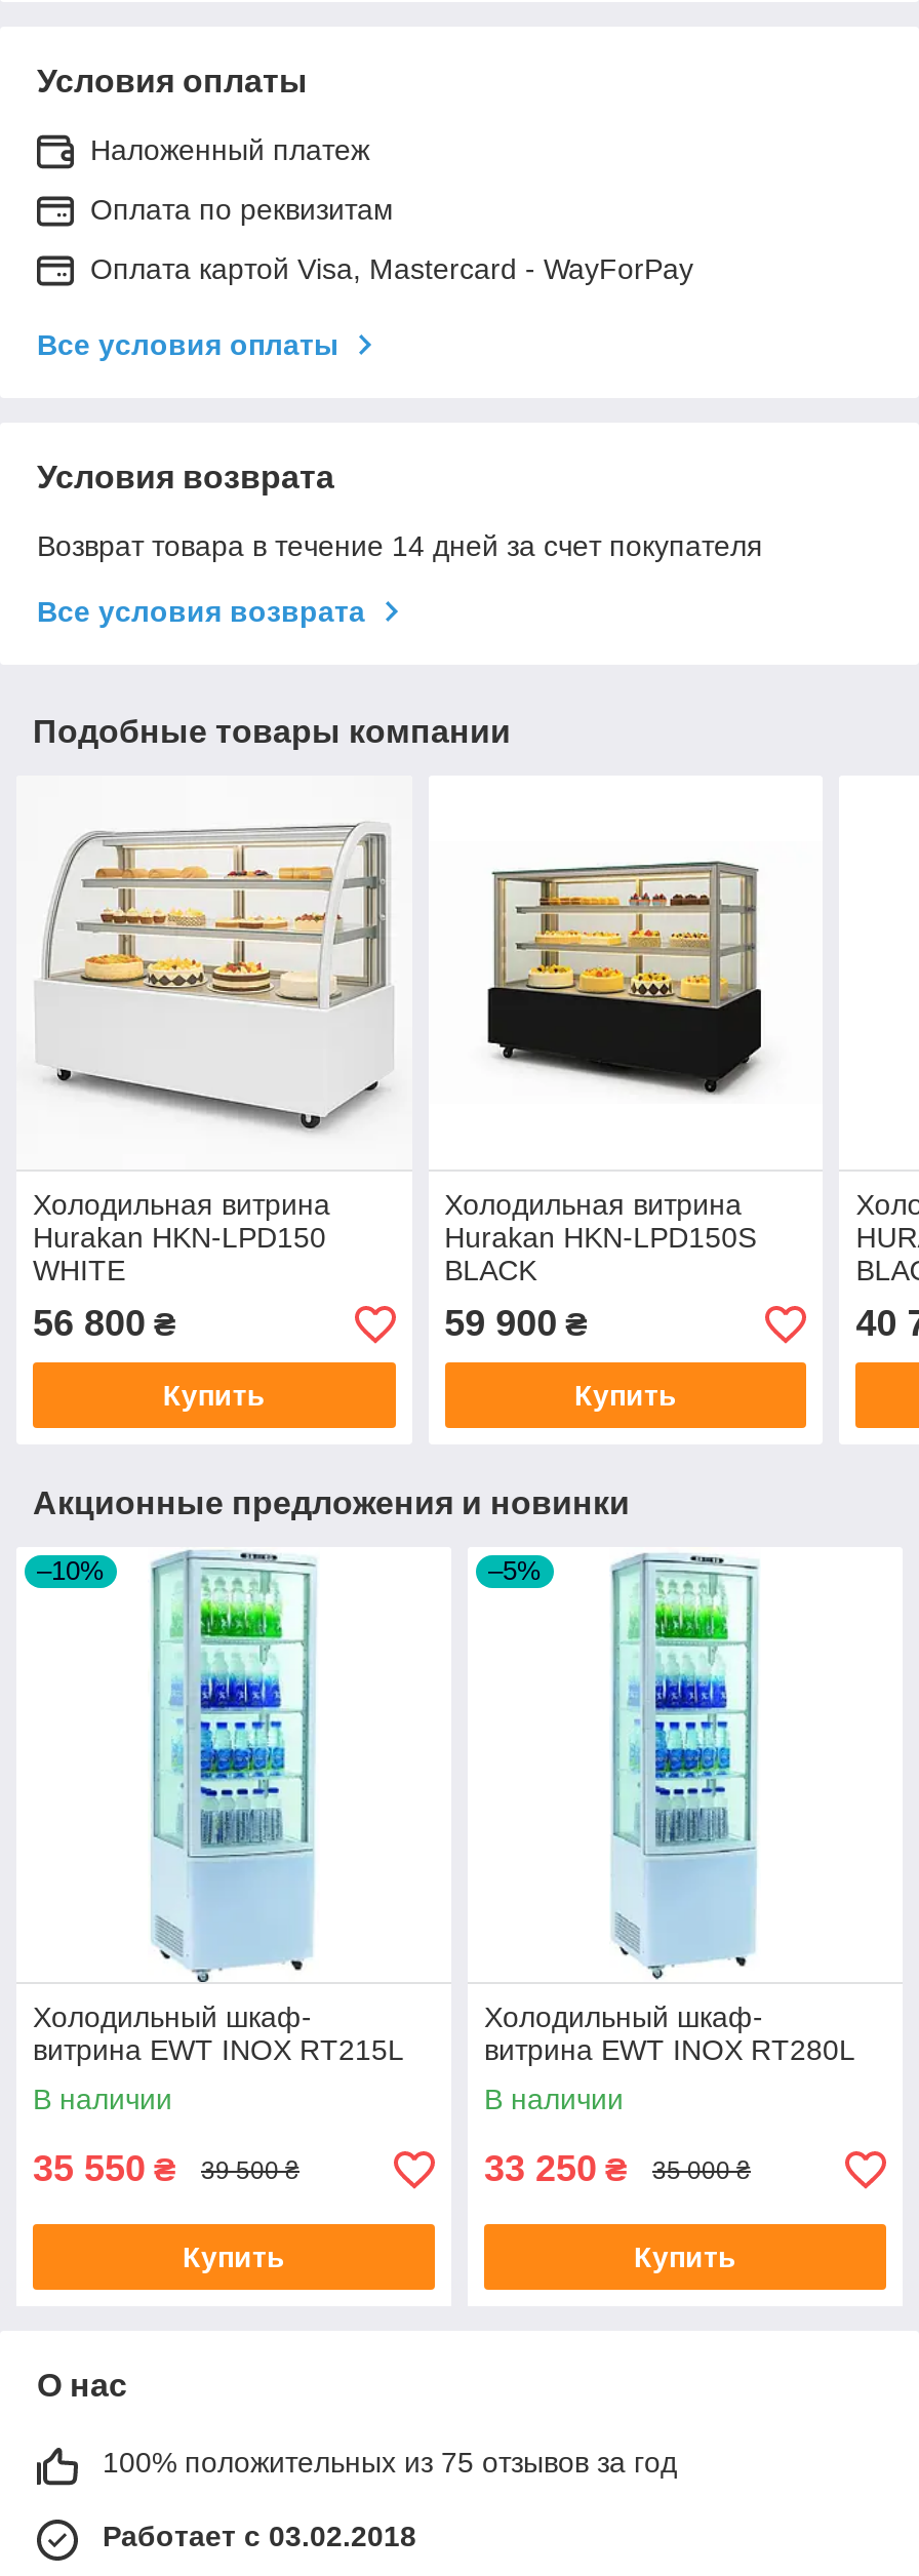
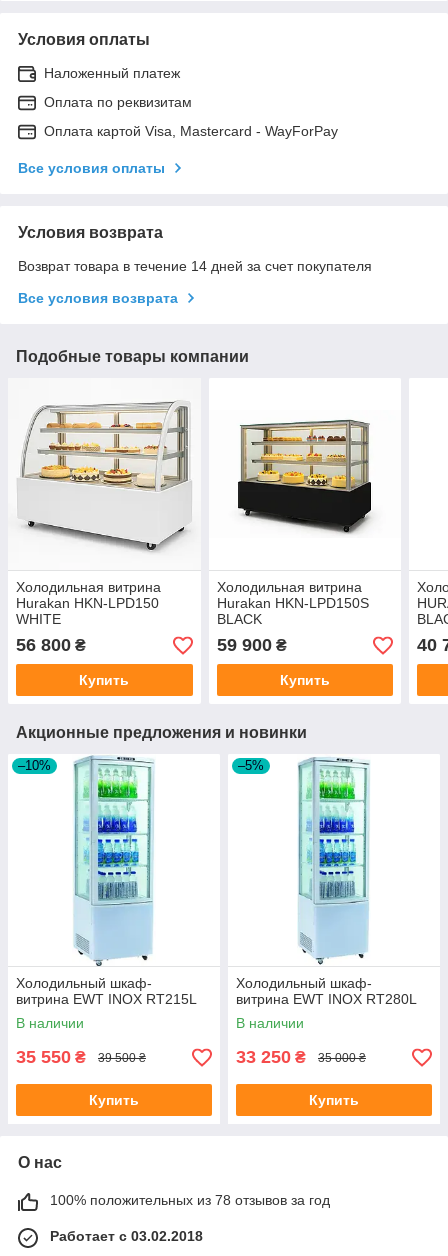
- 100% положительных из 75 отзывов за год
+ 100% положительных из 78 отзывов за год
